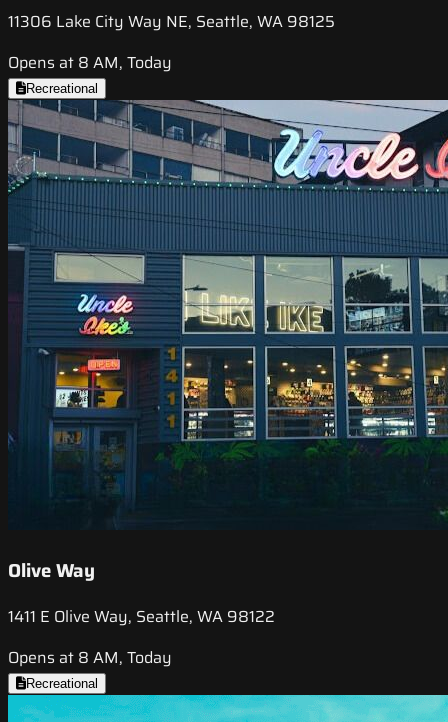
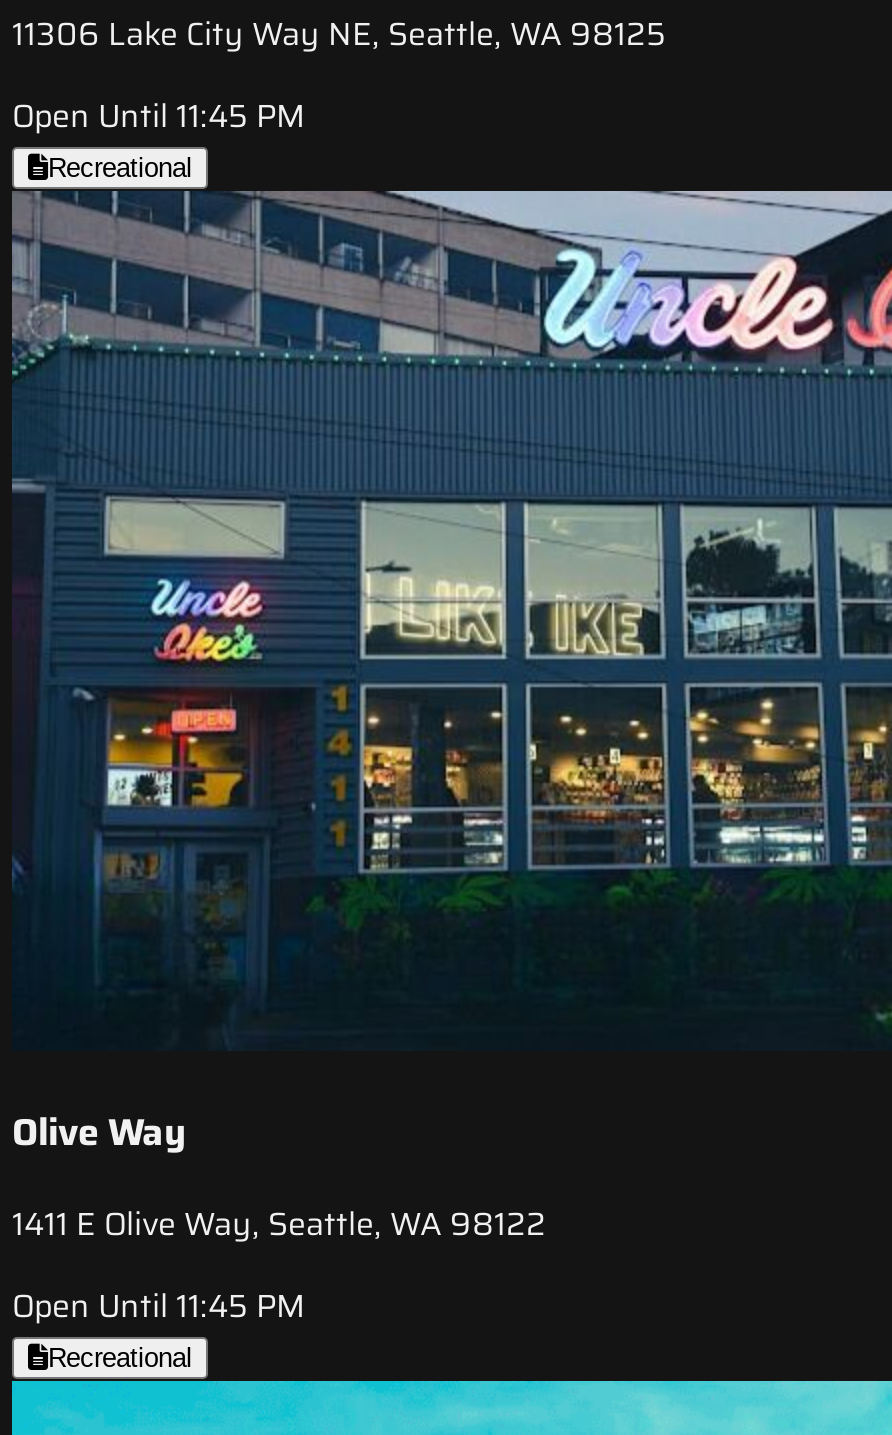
- Opens at 8 AM, Today
+ Open Until 11:45 PM

- Opens at 8 AM, Today
+ Open Until 11:45 PM
